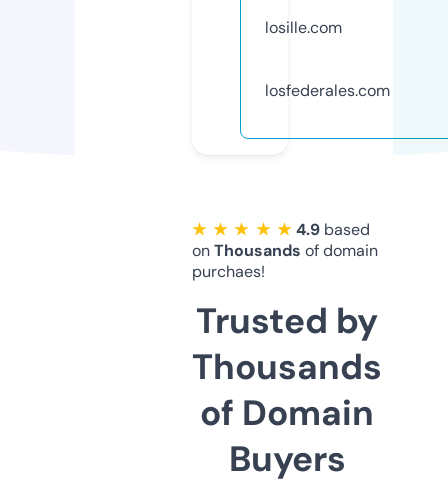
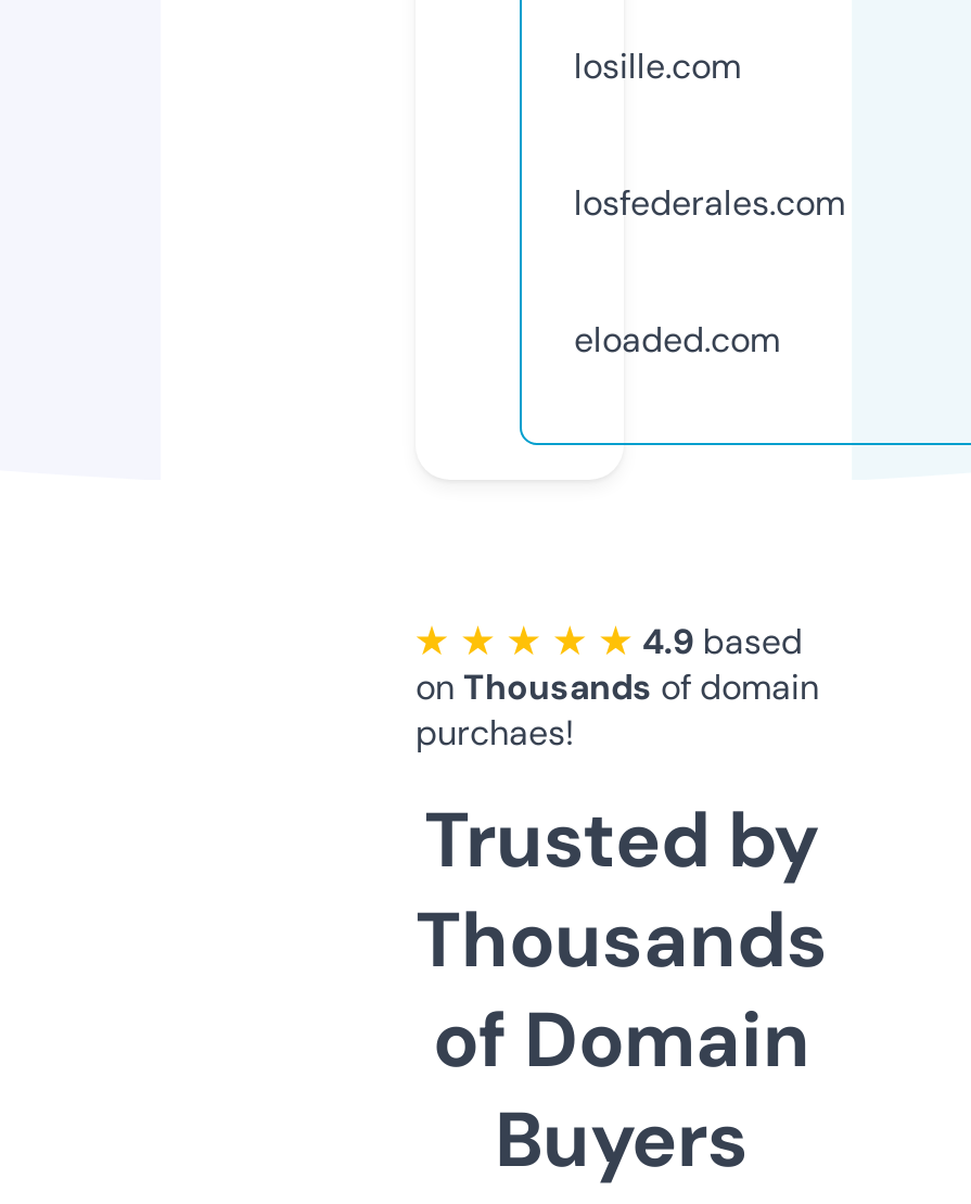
+ eloaded.com
